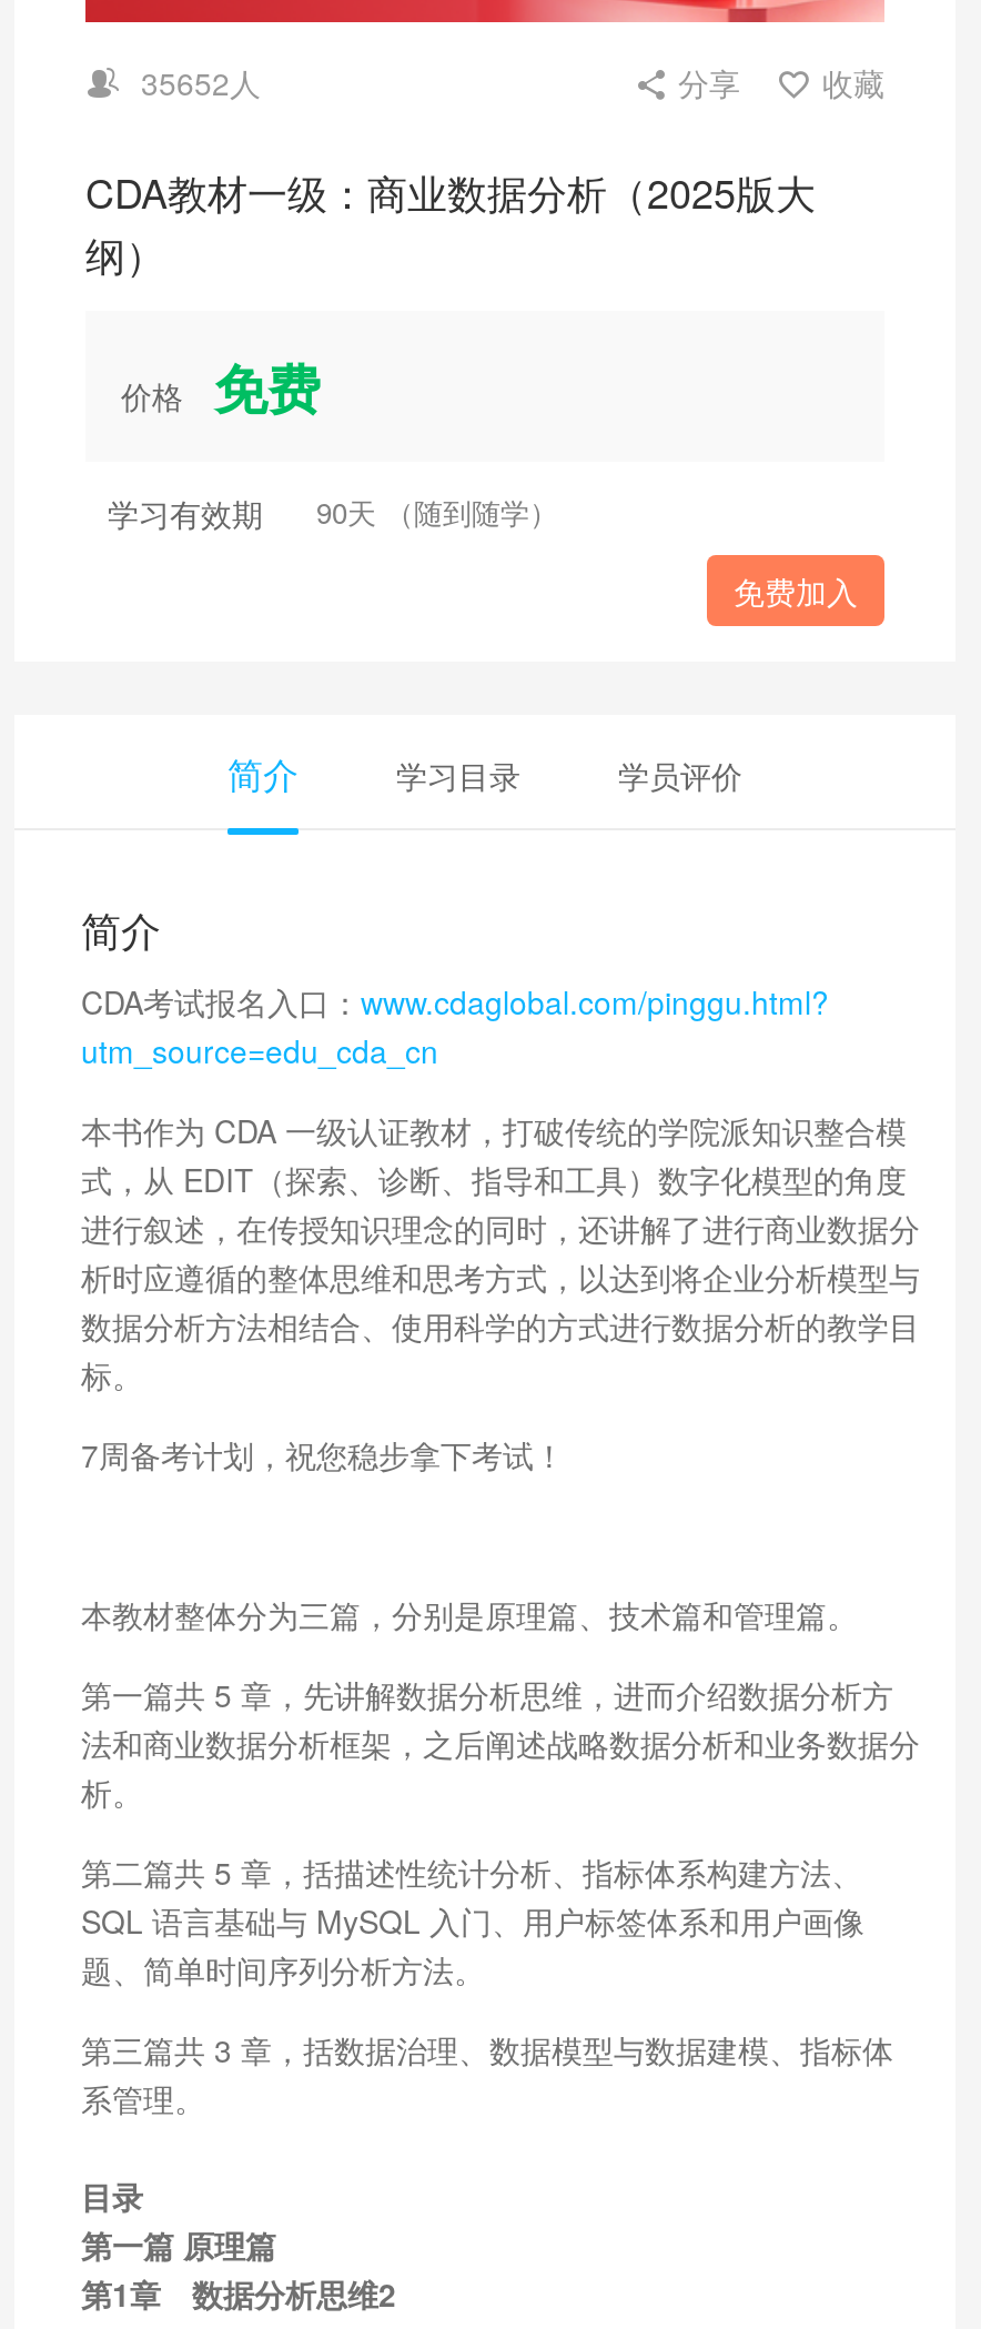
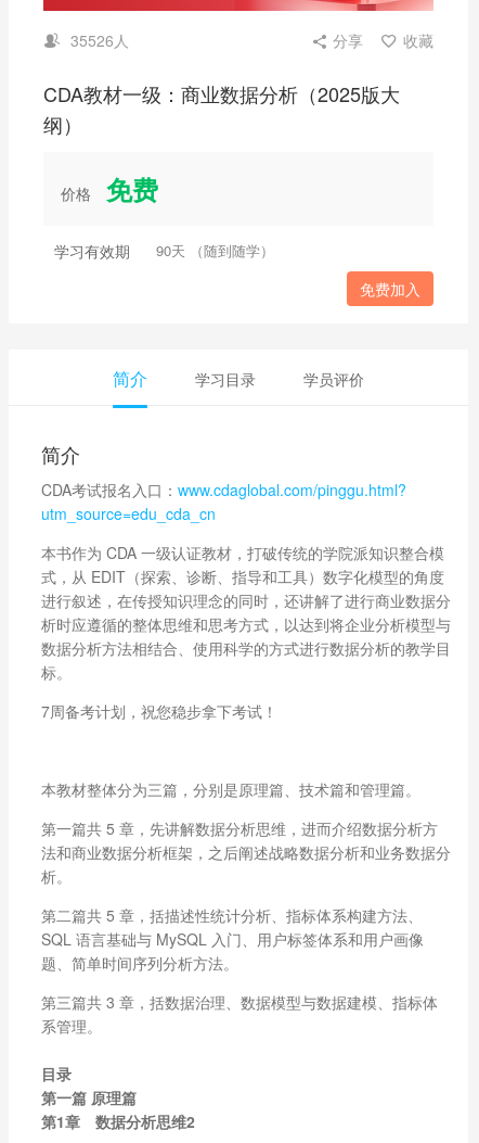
- 35652人
+ 35526人
